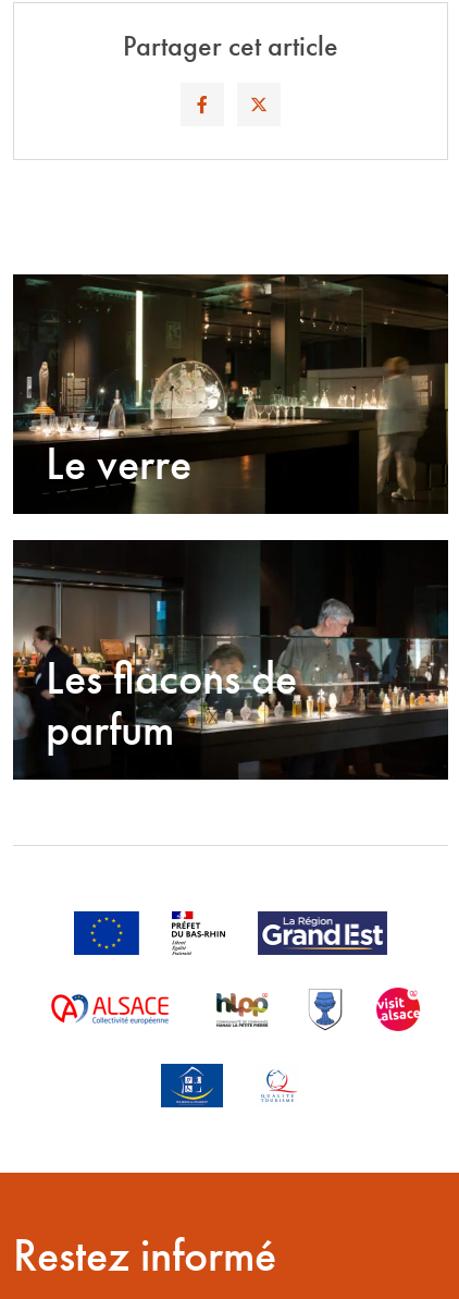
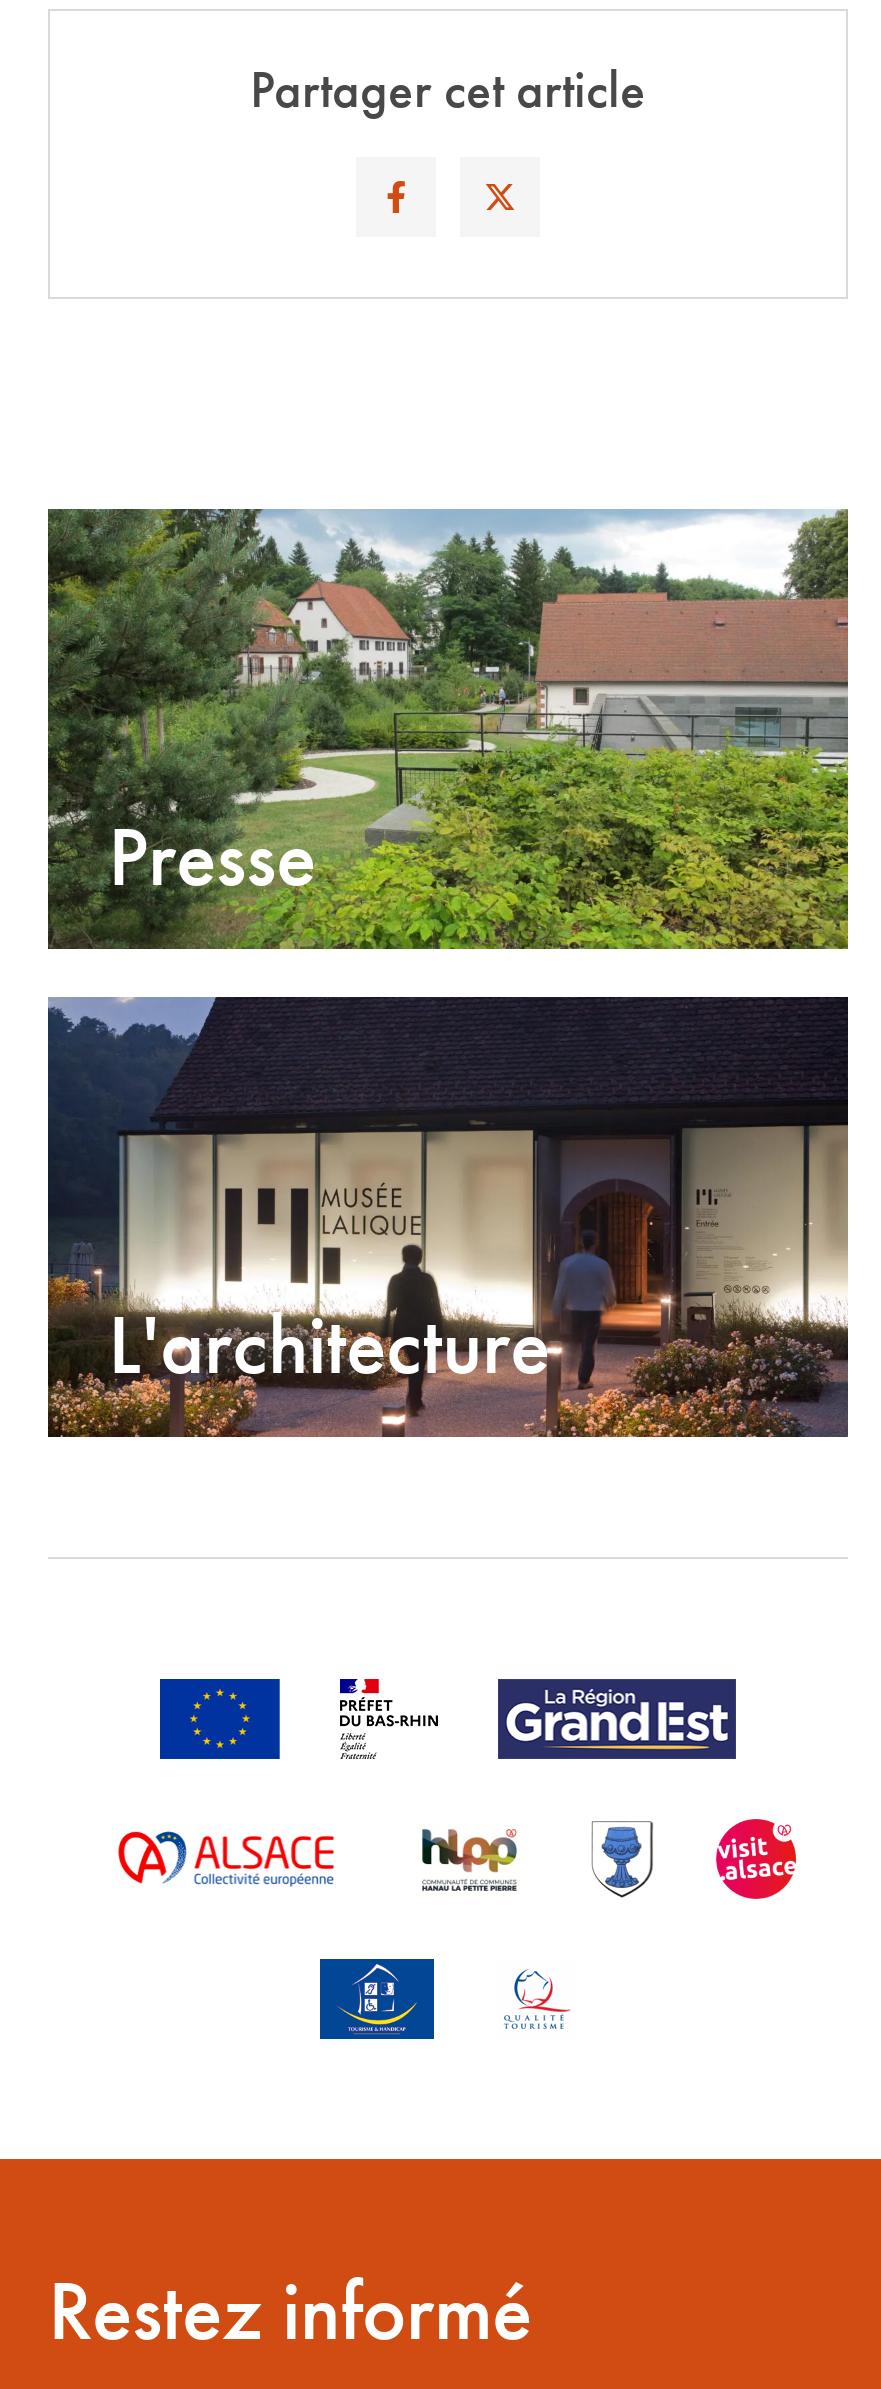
- [image]
- Le verre
+ [image]
+ Presse

- [image]
- Les flacons de
- parfum
+ [image]
+ L'architecture
